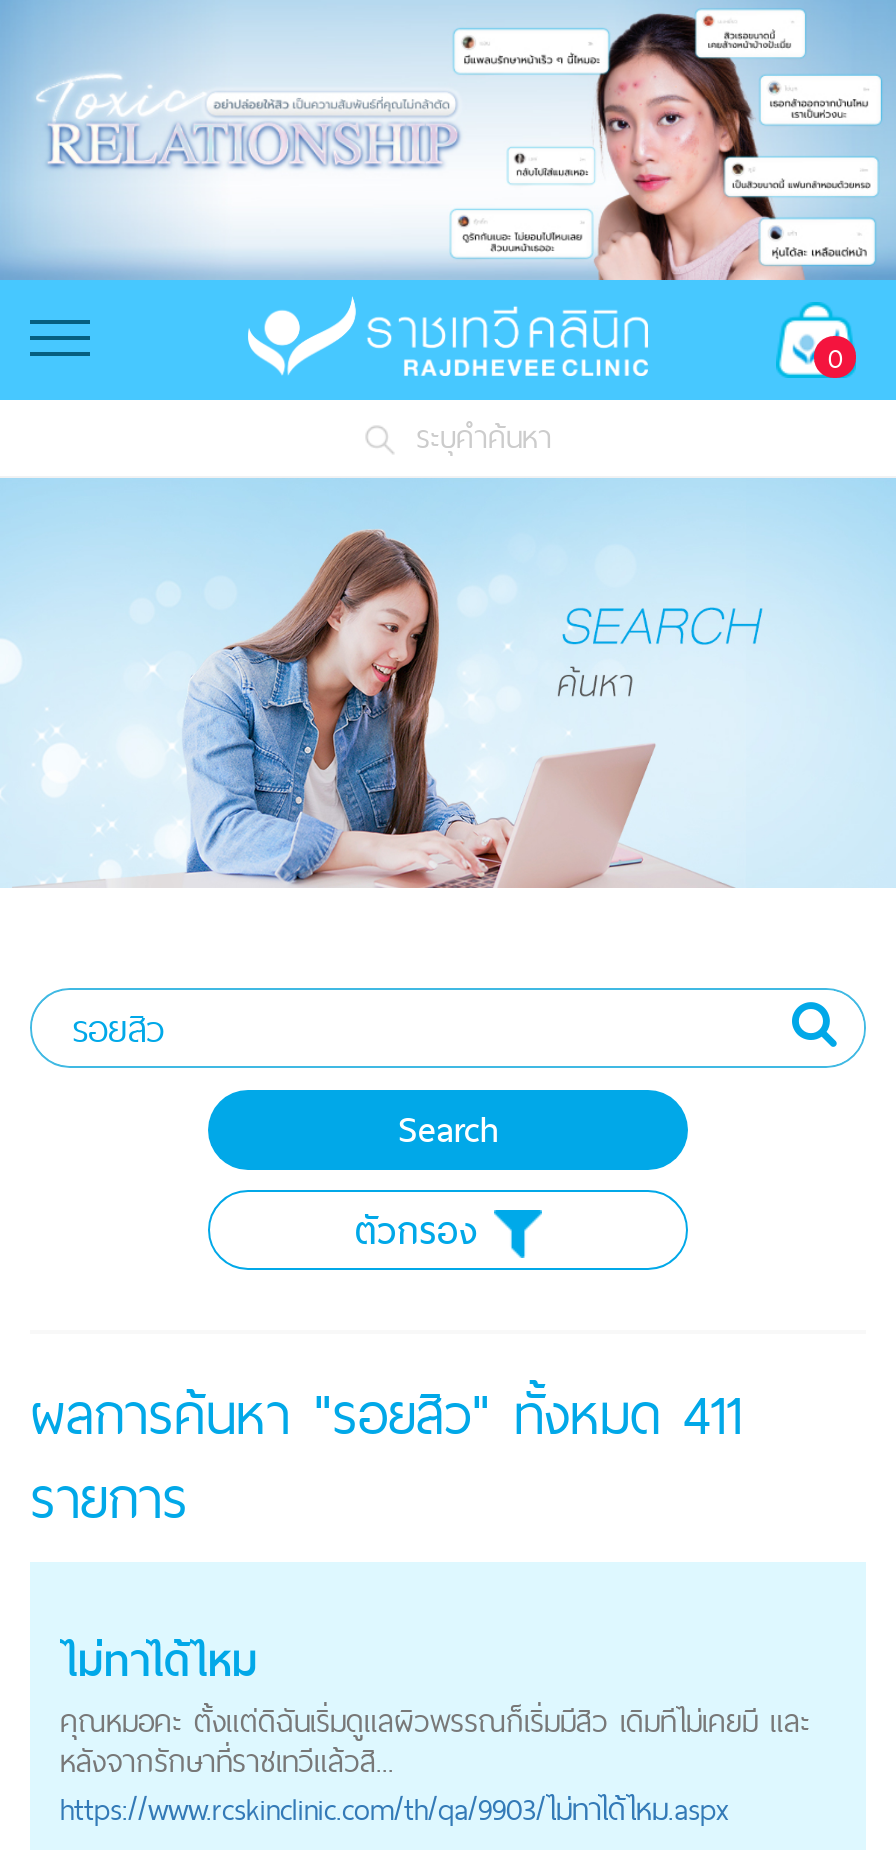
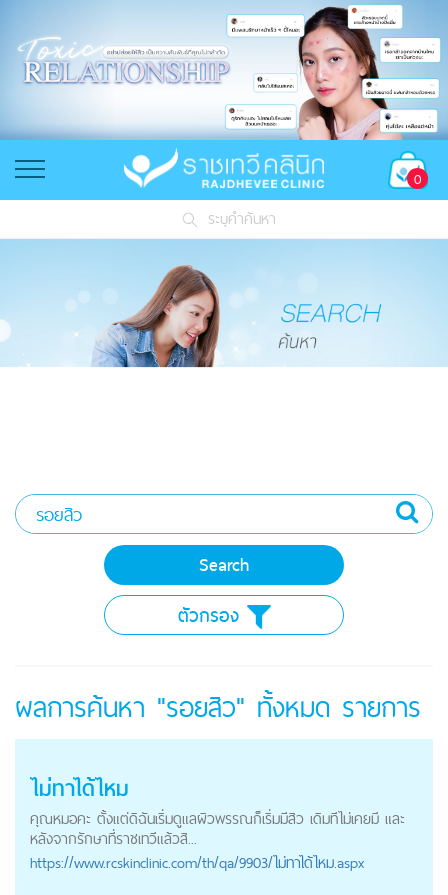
- [image]

- ผลการค้นหา "รอยสิว" ทั้งหมด411
- รายการ
+ ผลการค้นหา "รอยสิว" ทั้งหมดรายการ
